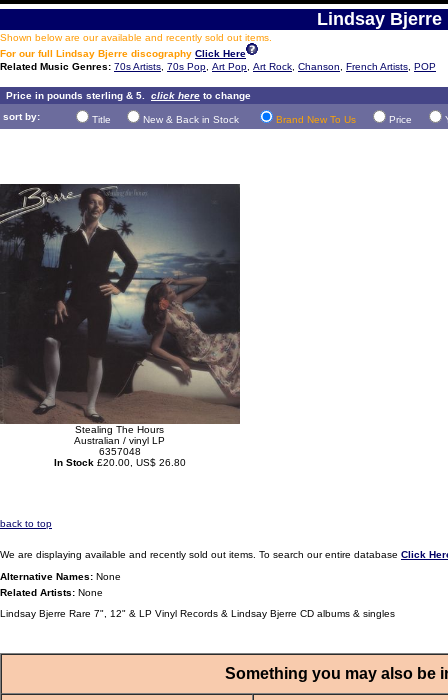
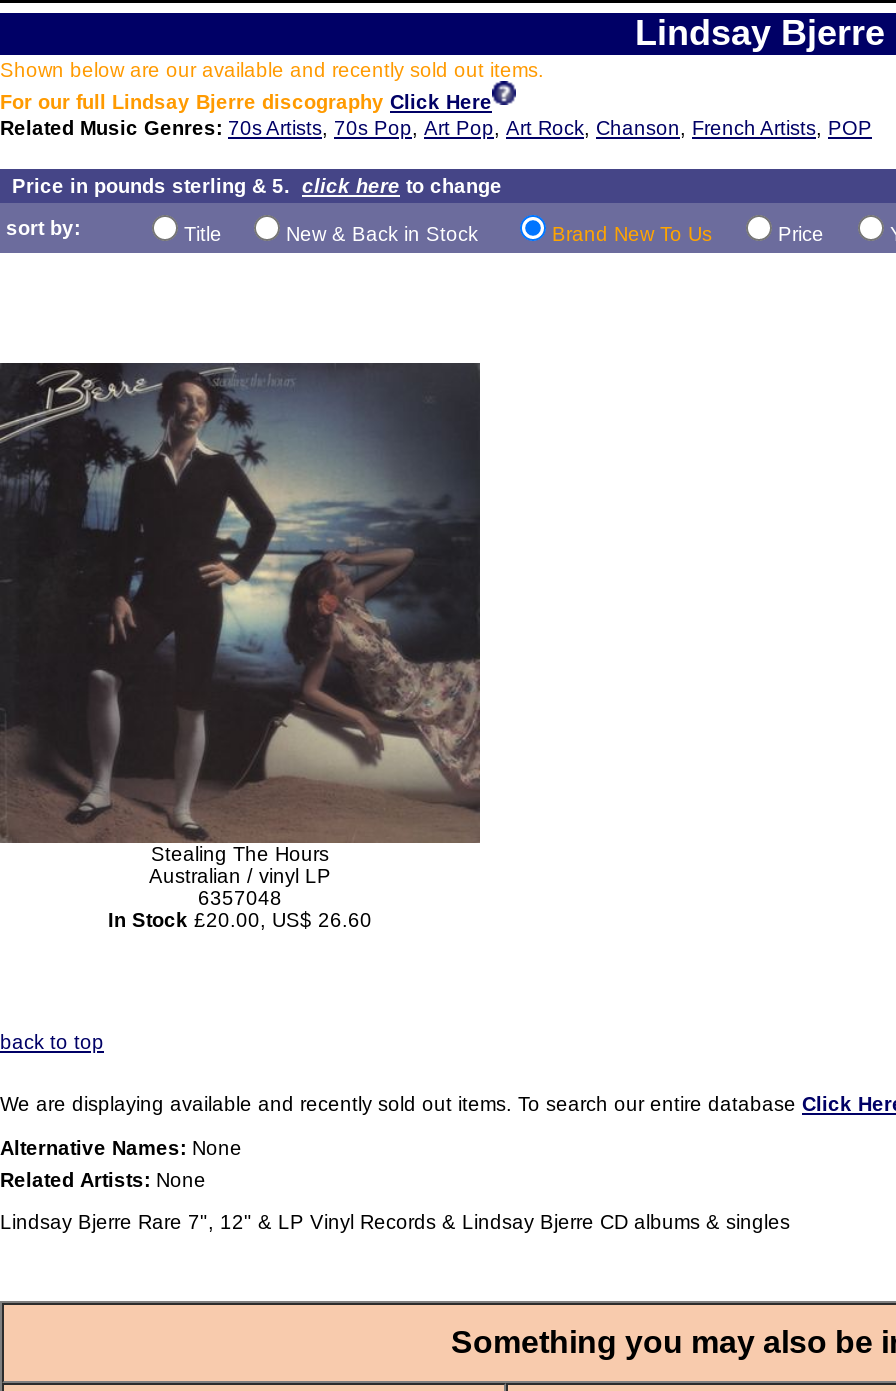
- In Stock £20.00, US$ 26.80
+ In Stock £20.00, US$ 26.60
